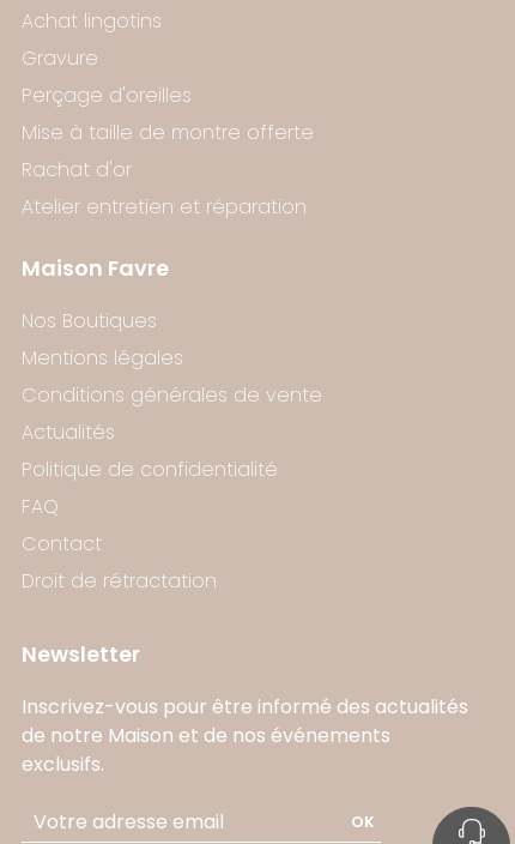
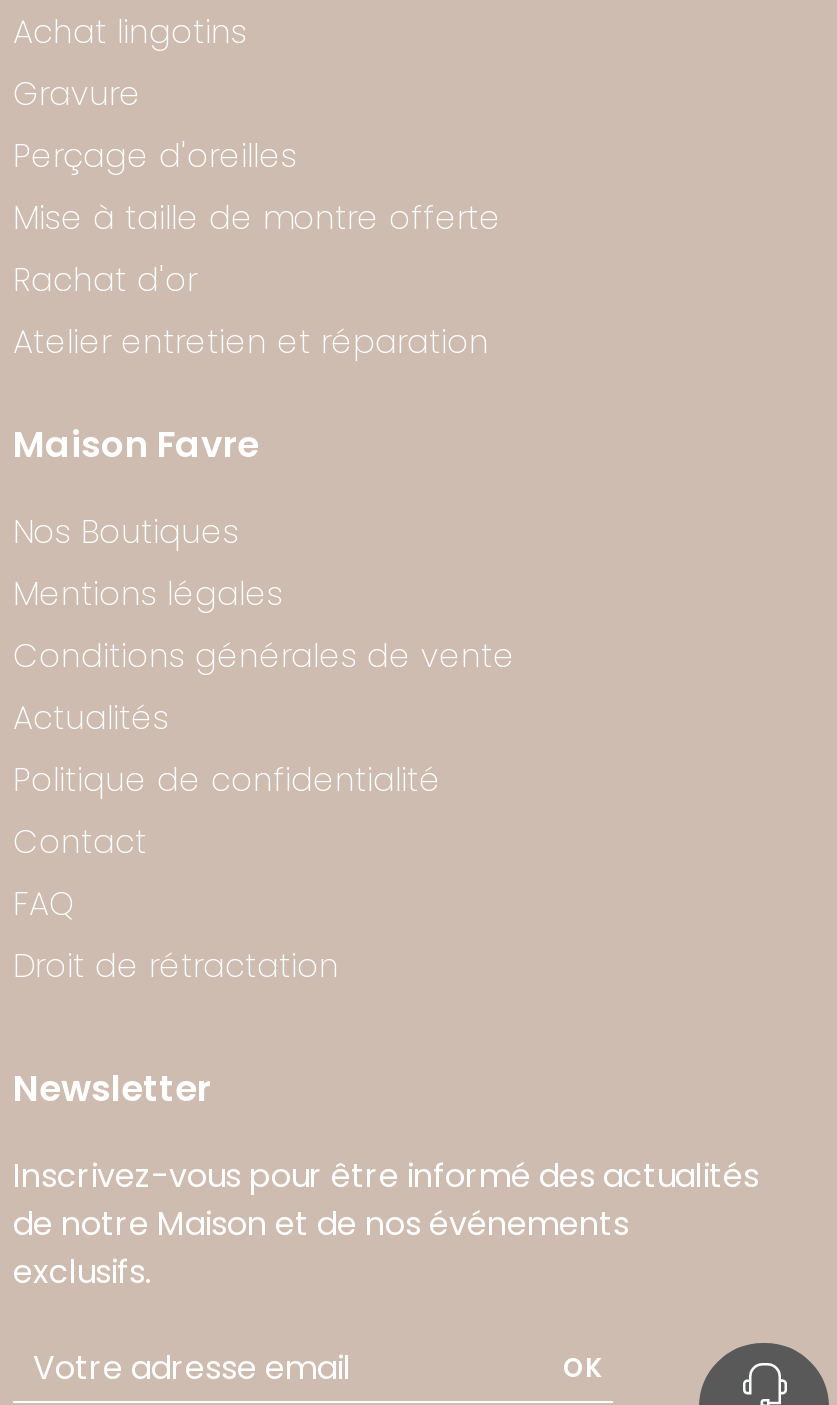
moved down: FAQ

moved up: Contact
